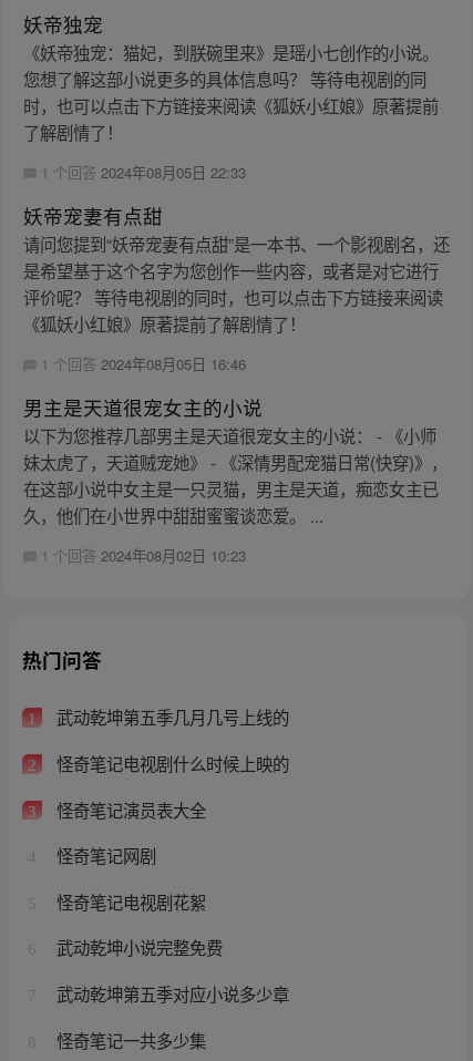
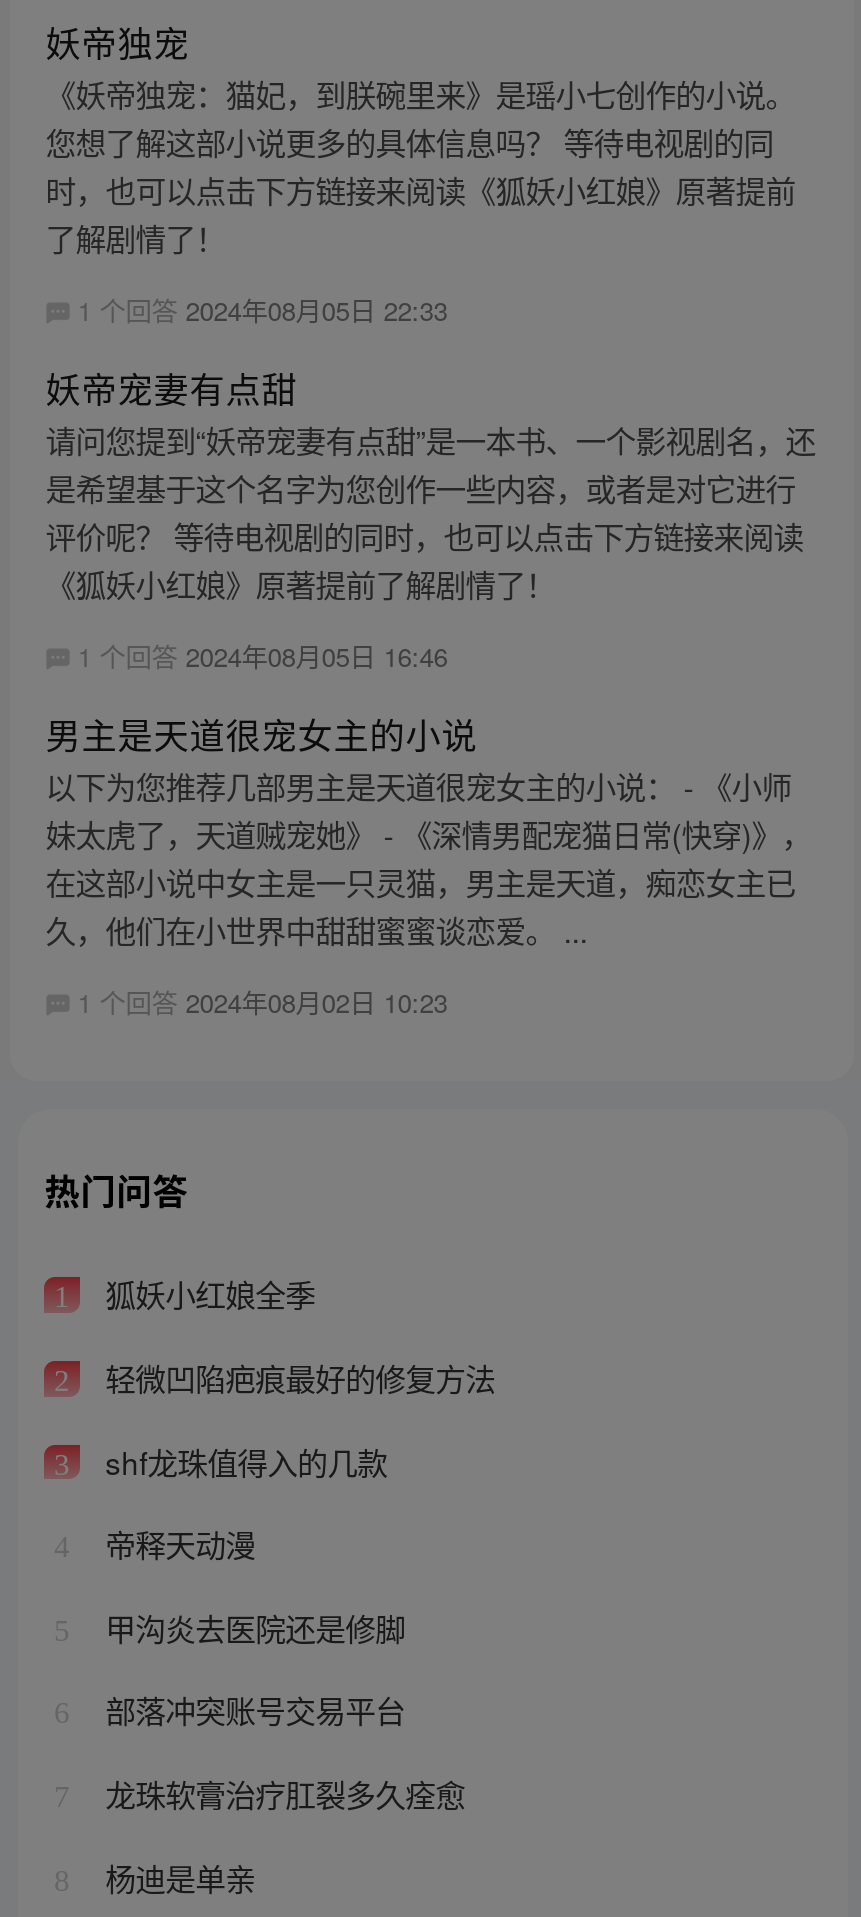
- 武动乾坤第五季几月几号上线的
+ 狐妖小红娘全季

- 怪奇笔记电视剧什么时候上映的
+ 轻微凹陷疤痕最好的修复方法

- 怪奇笔记演员表大全
+ shf龙珠值得入的几款

- 怪奇笔记网剧
+ 帝释天动漫

- 怪奇笔记电视剧花絮
+ 甲沟炎去医院还是修脚

- 武动乾坤小说完整免费
+ 部落冲突账号交易平台

- 武动乾坤第五季对应小说多少章
+ 龙珠软膏治疗肛裂多久痊愈

- 怪奇笔记一共多少集
+ 杨迪是单亲
